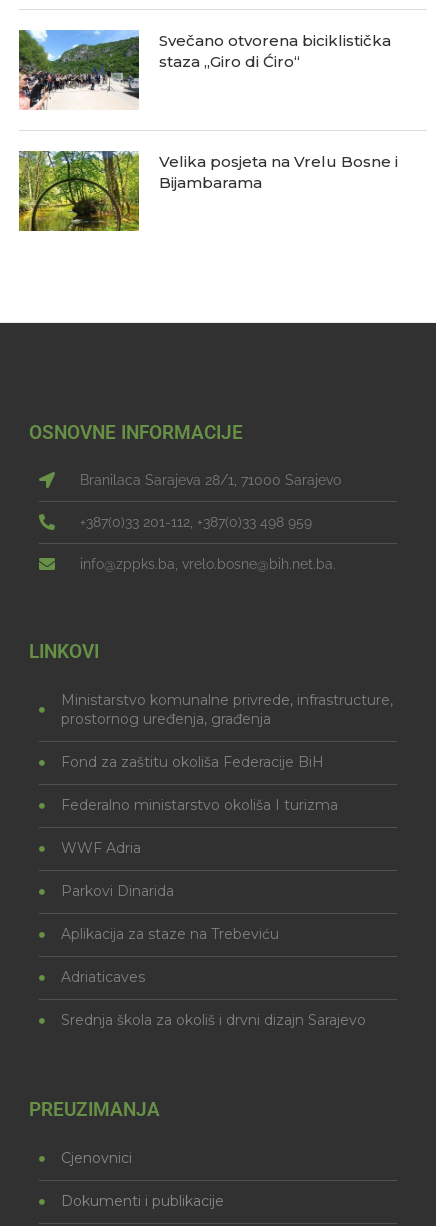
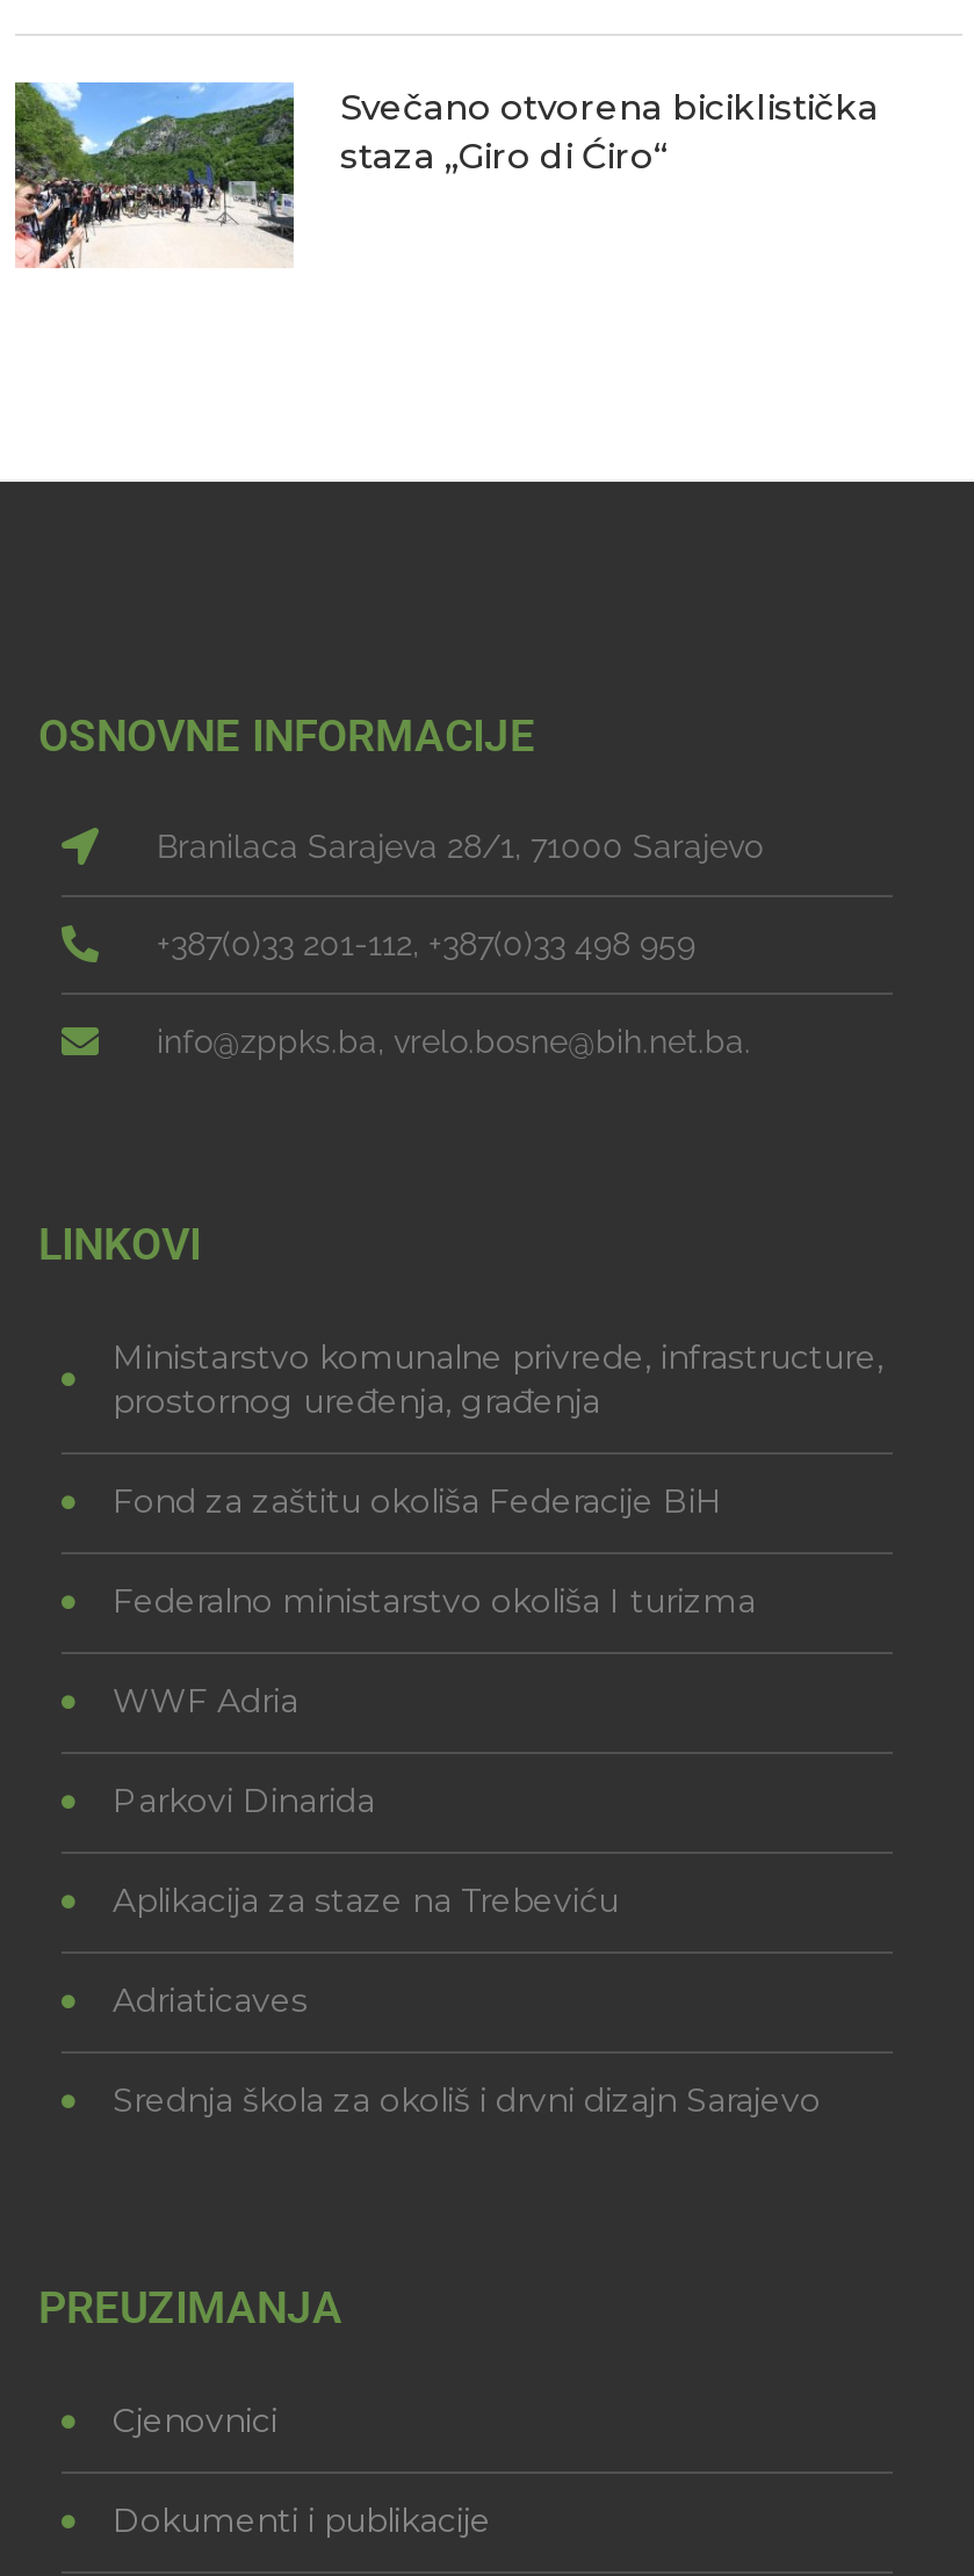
- [image]
- Velika posjeta na Vrelu Bosne i
- Bijambarama
